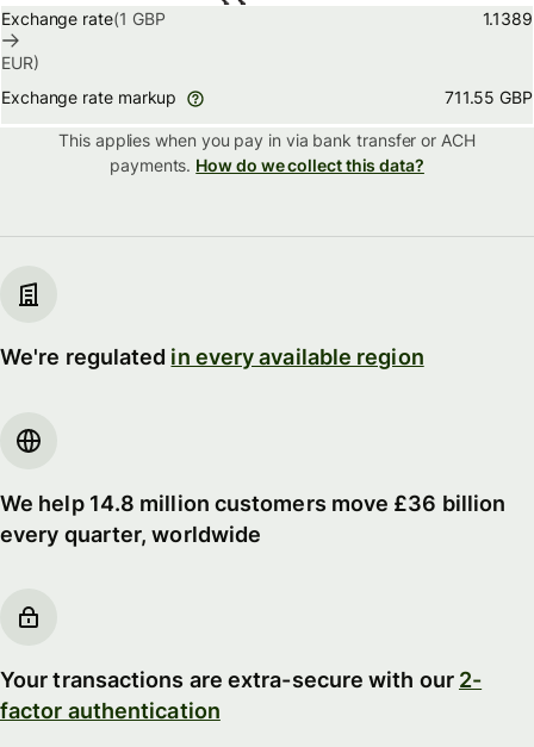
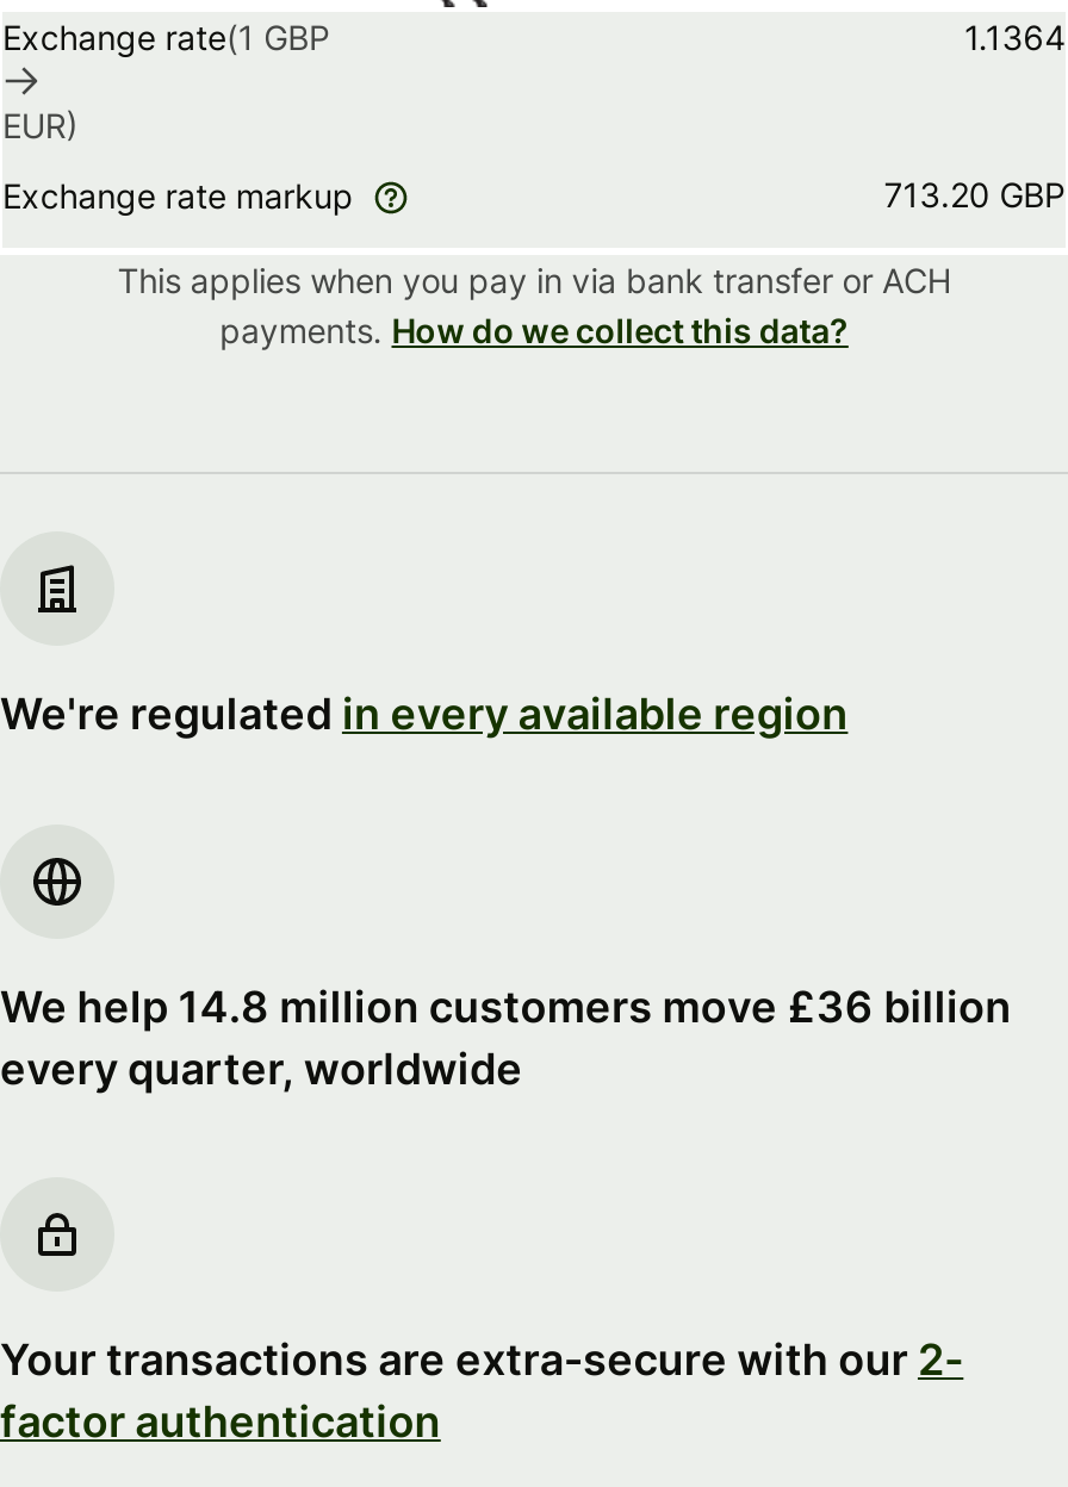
- 1.1389
+ 1.1364

- 711.55 GBP
+ 713.20 GBP
